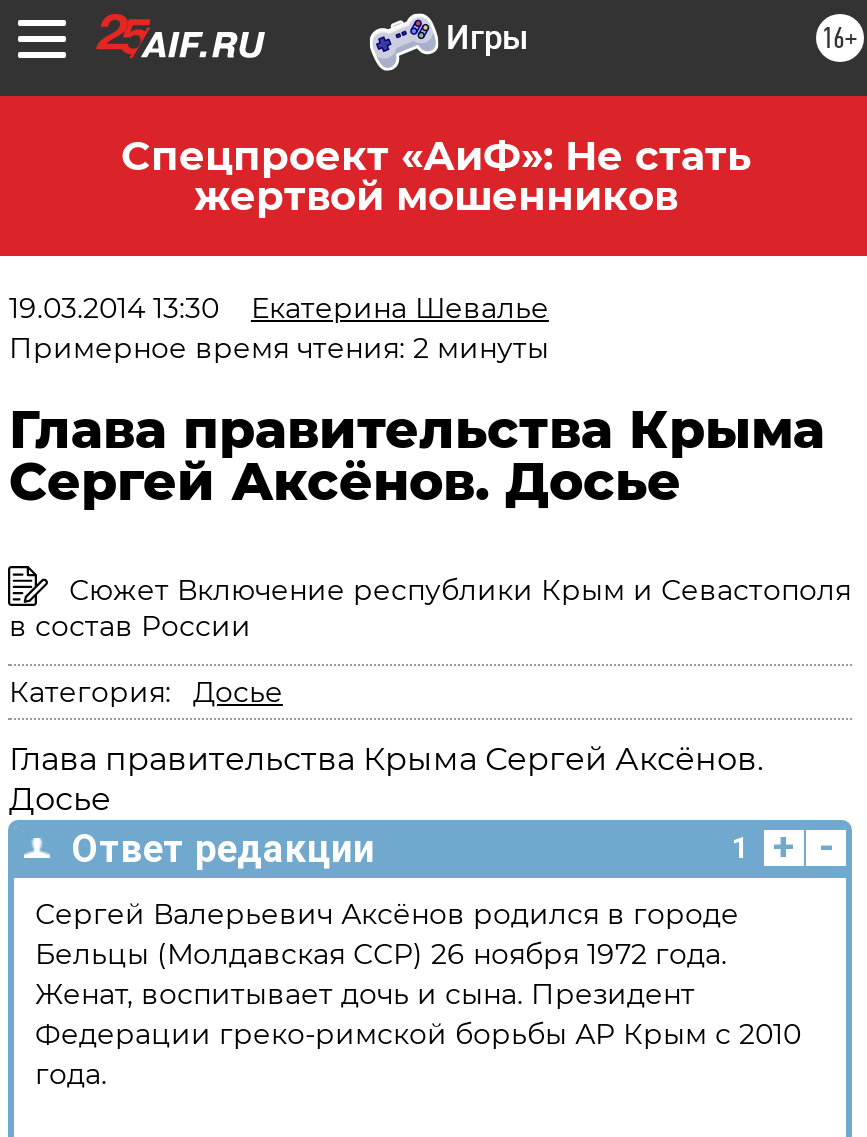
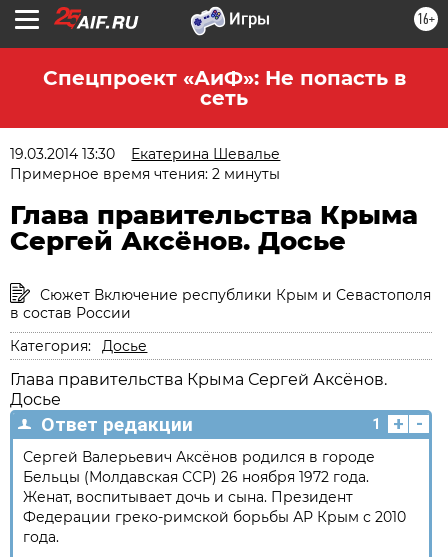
- Спецпроект «АиФ»: Не стать
- жертвой мошенников
+ Спецпроект «АиФ»: Не попасть в
+ сеть
